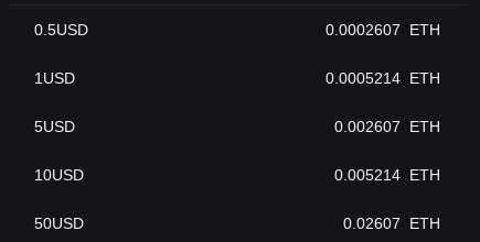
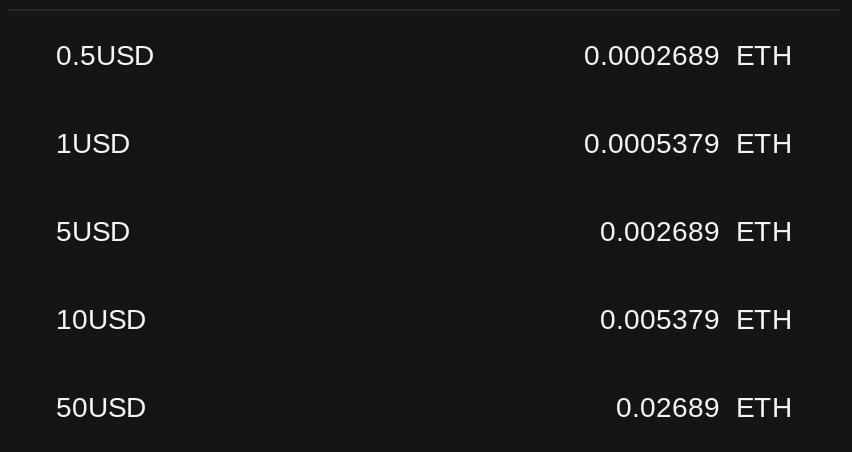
- 0.0002607 ETH
+ 0.0002689 ETH

- 0.0005214 ETH
+ 0.0005379 ETH

- 0.002607 ETH
+ 0.002689 ETH

- 0.005214 ETH
+ 0.005379 ETH

- 0.02607 ETH
+ 0.02689 ETH
